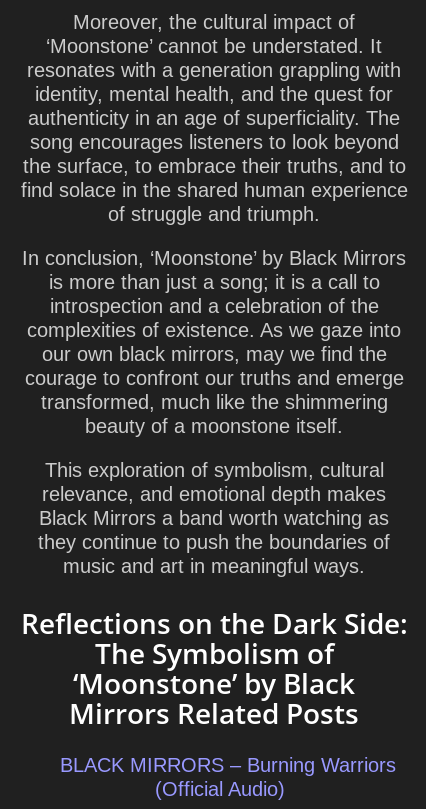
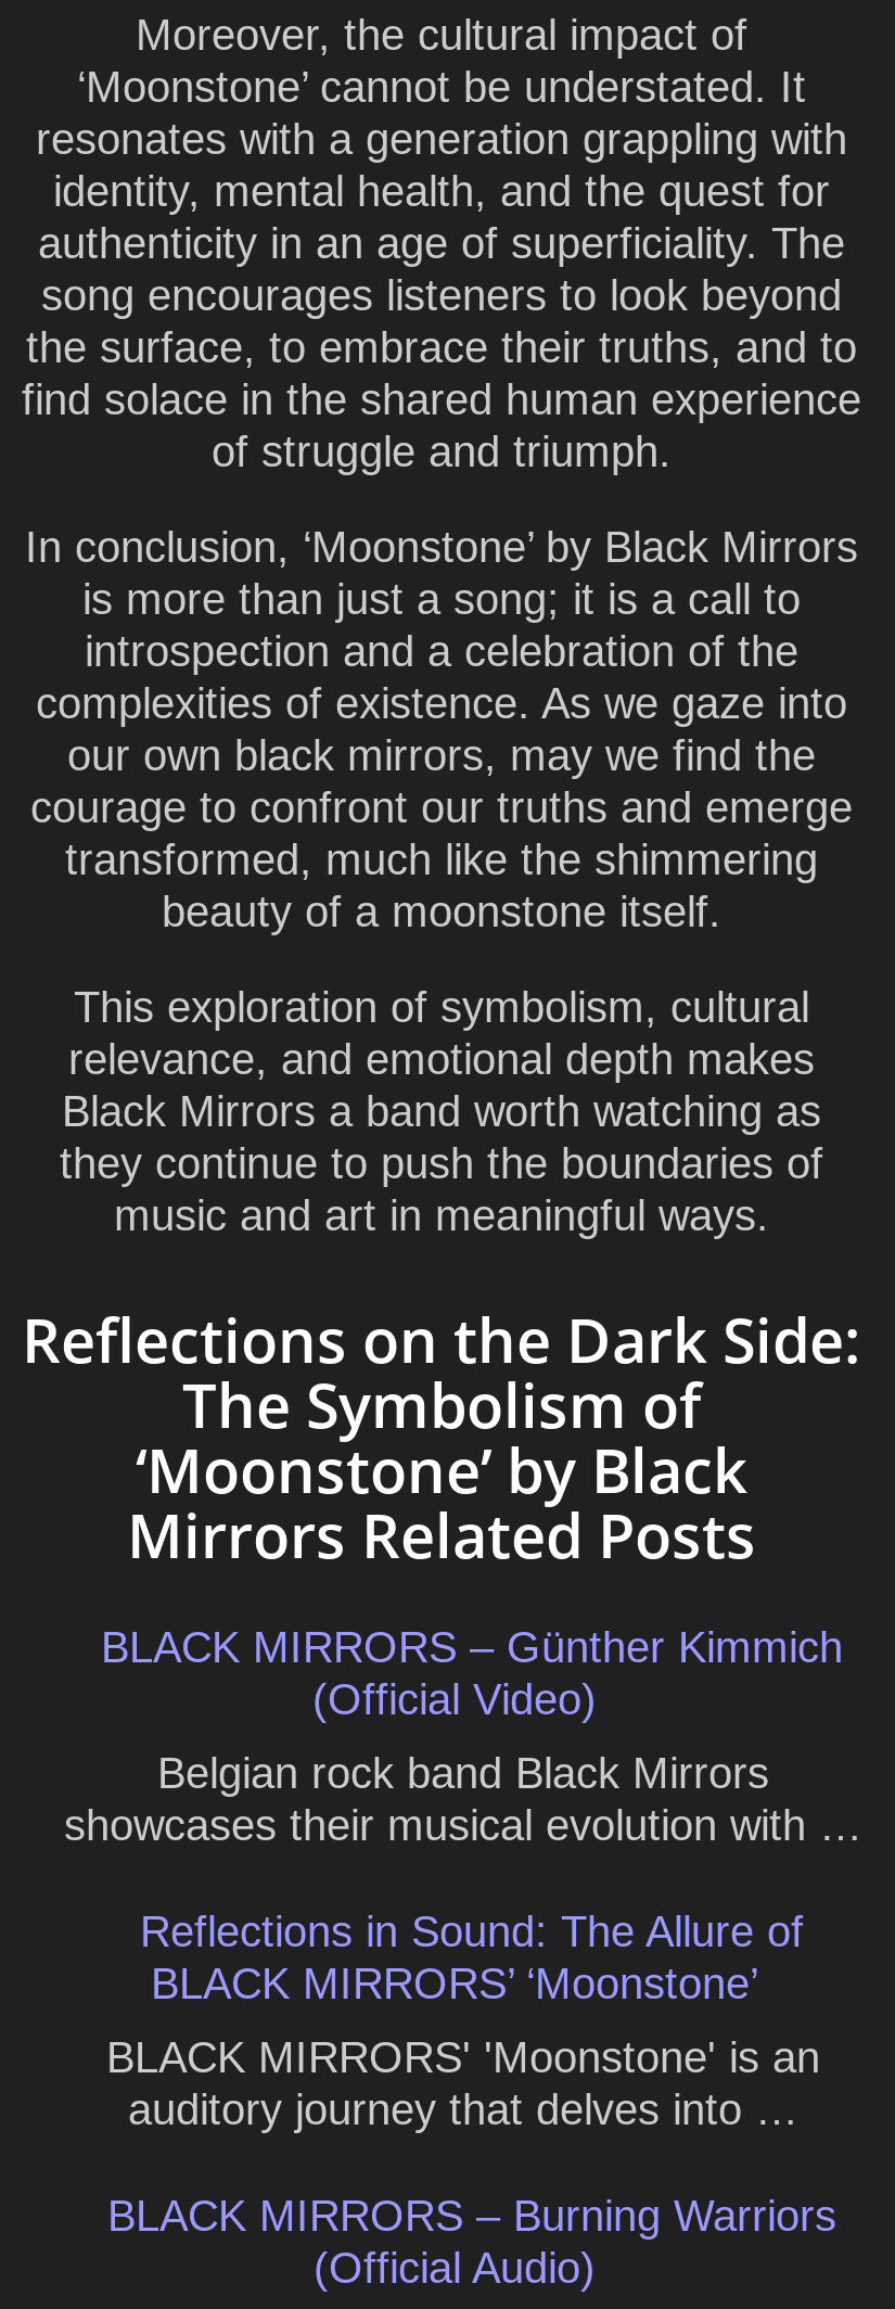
+ BLACK MIRRORS – Günther Kimmich
+ (Official Video)
+ Belgian rock band Black Mirrors
+ showcases their musical evolution with …
+ Reflections in Sound: The Allure of
+ BLACK MIRRORS’ ‘Moonstone’
+ BLACK MIRRORS' 'Moonstone' is an
+ auditory journey that delves into …
